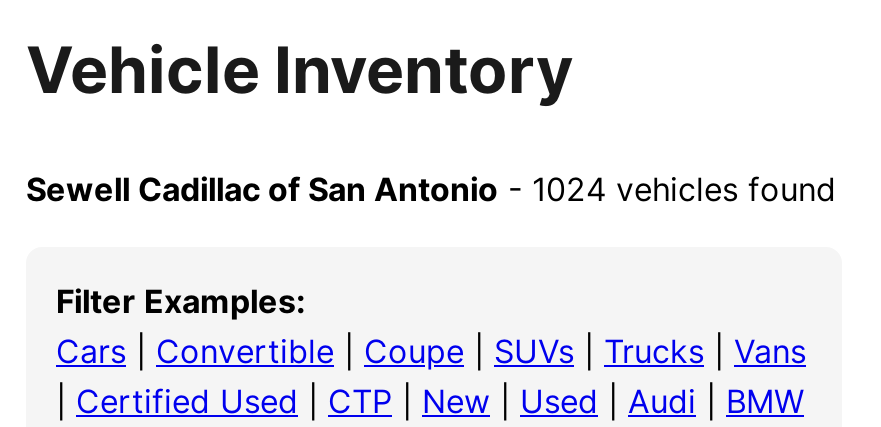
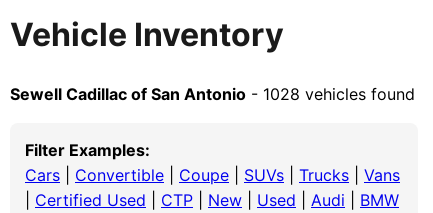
- Sewell Cadillac of San Antonio - 1024 vehicles found
+ Sewell Cadillac of San Antonio - 1028 vehicles found
